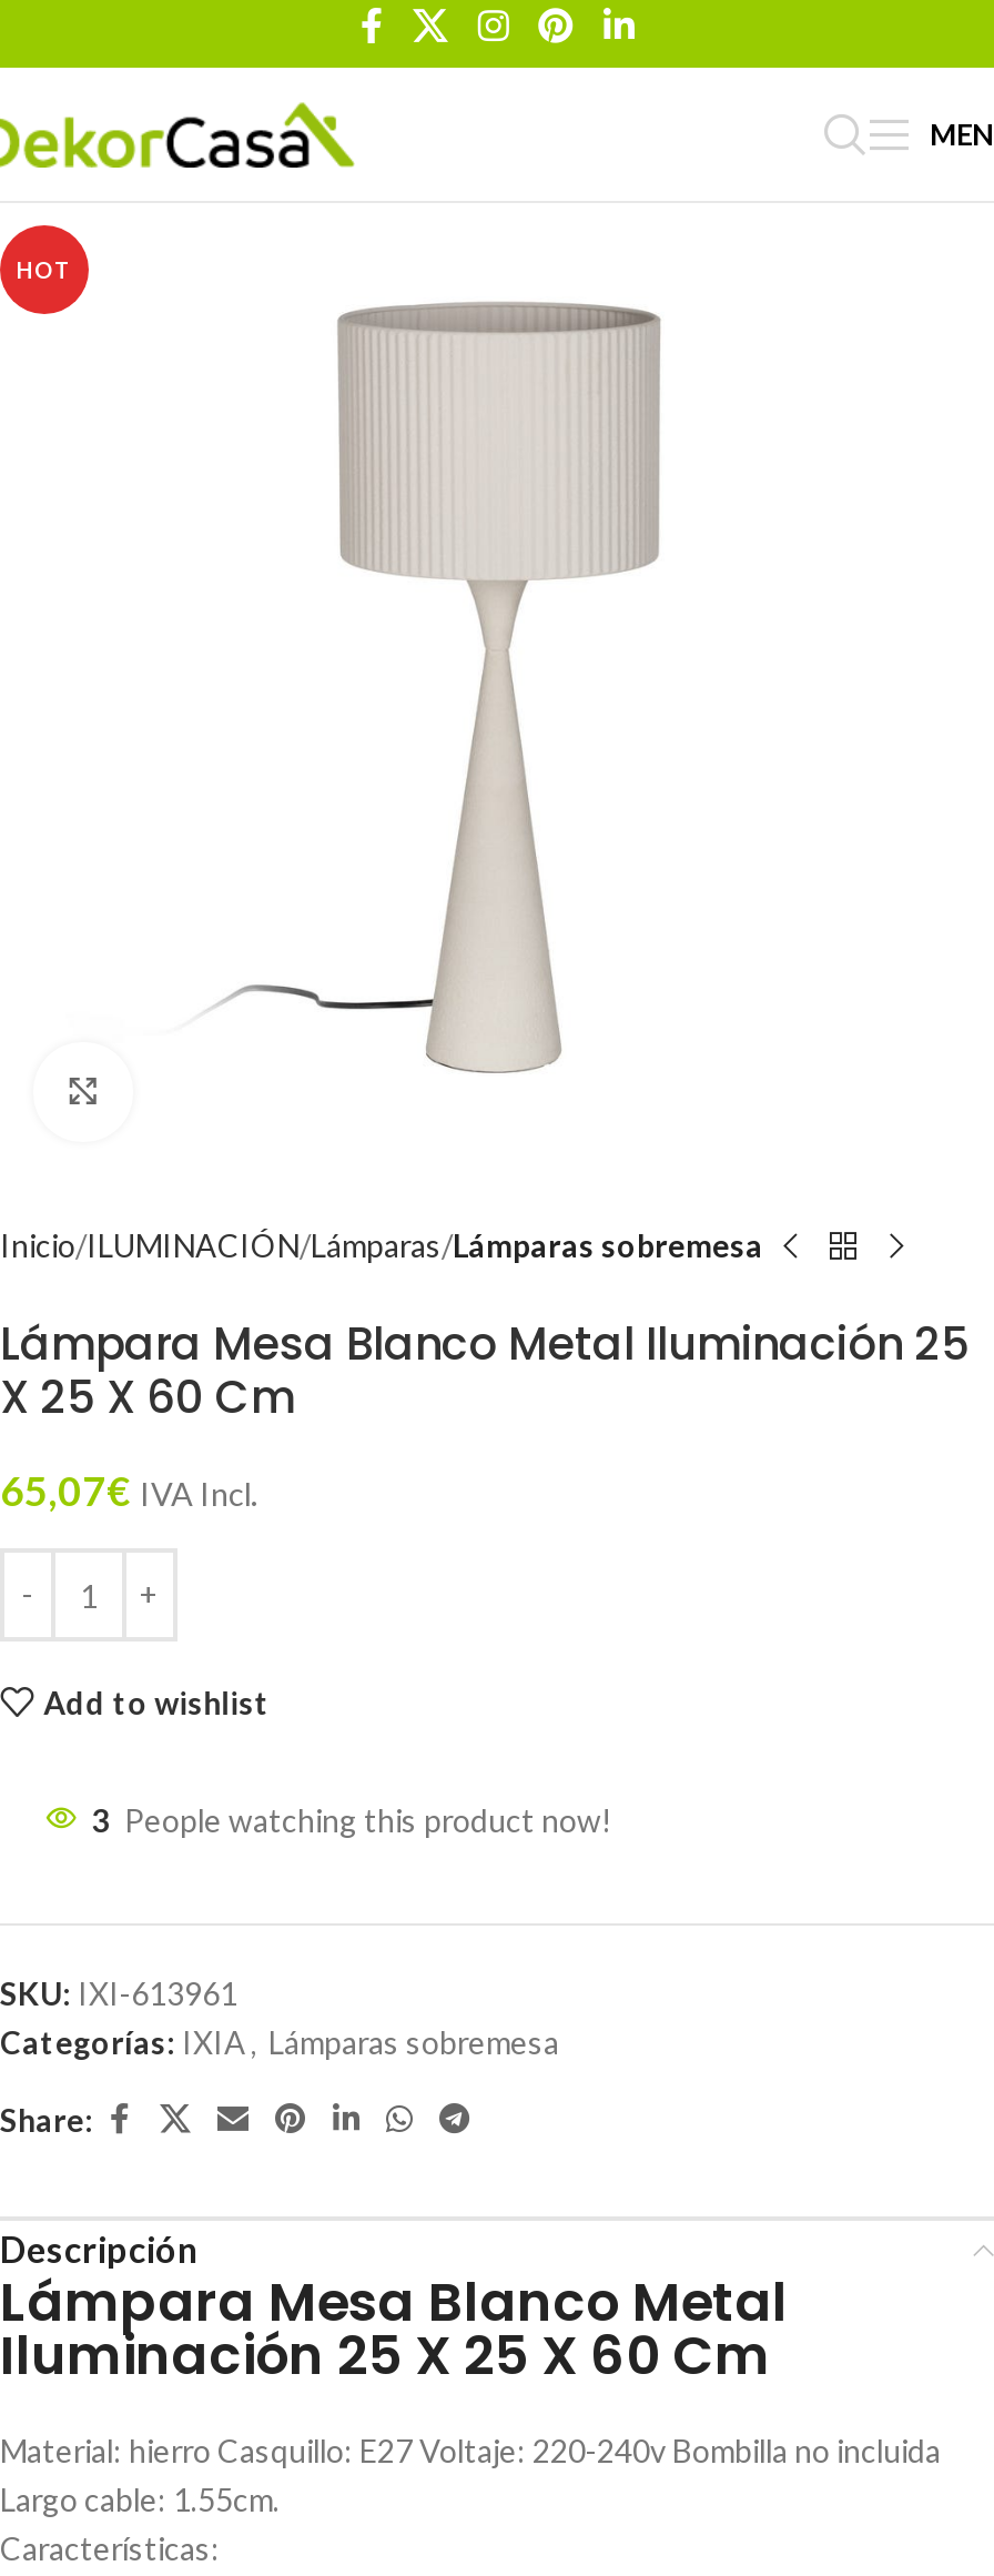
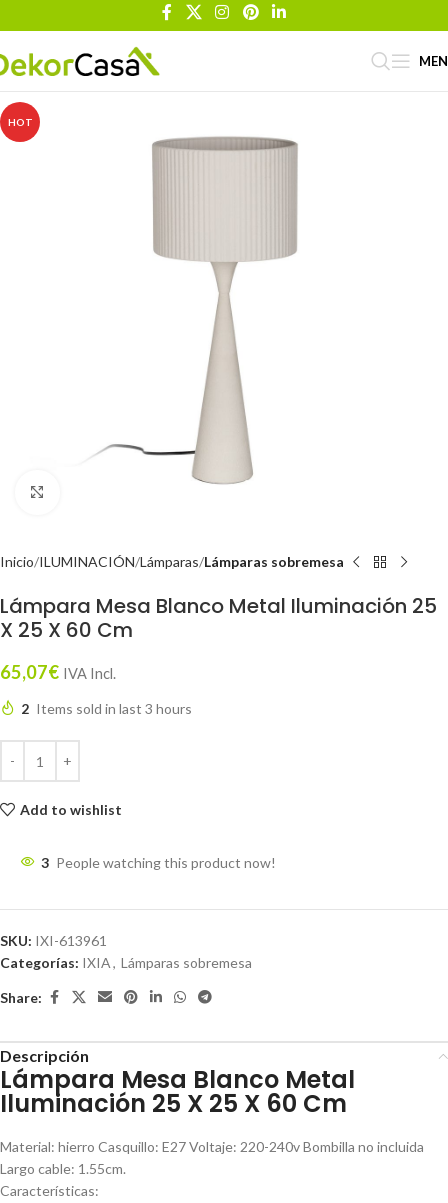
+ 2 Items sold in last 3 hours
